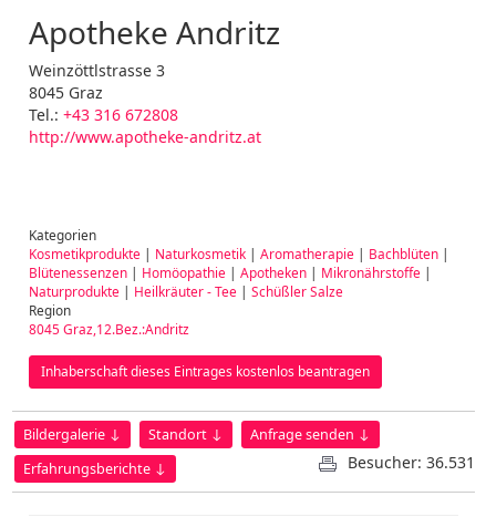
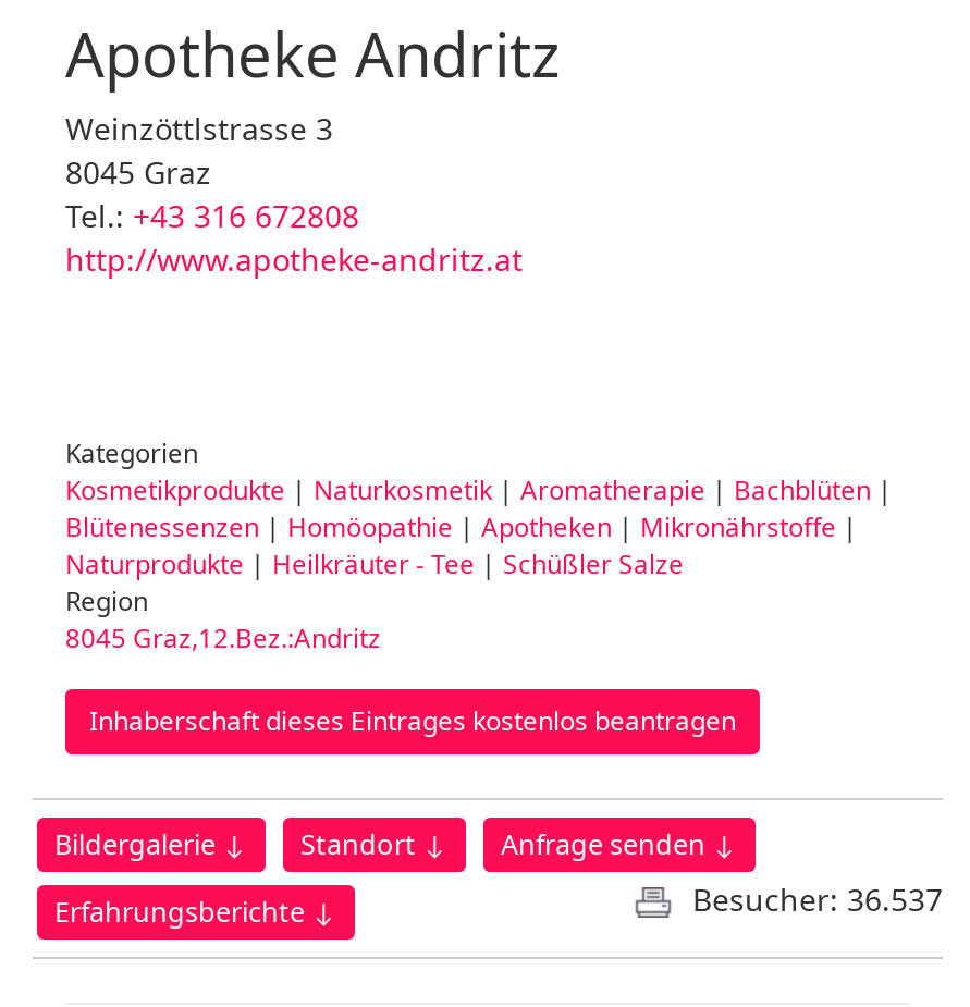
- Besucher: 36.531
+ Besucher: 36.537
